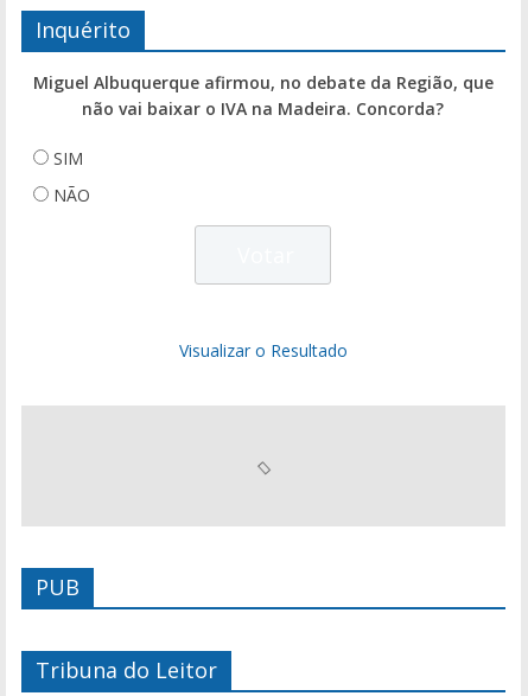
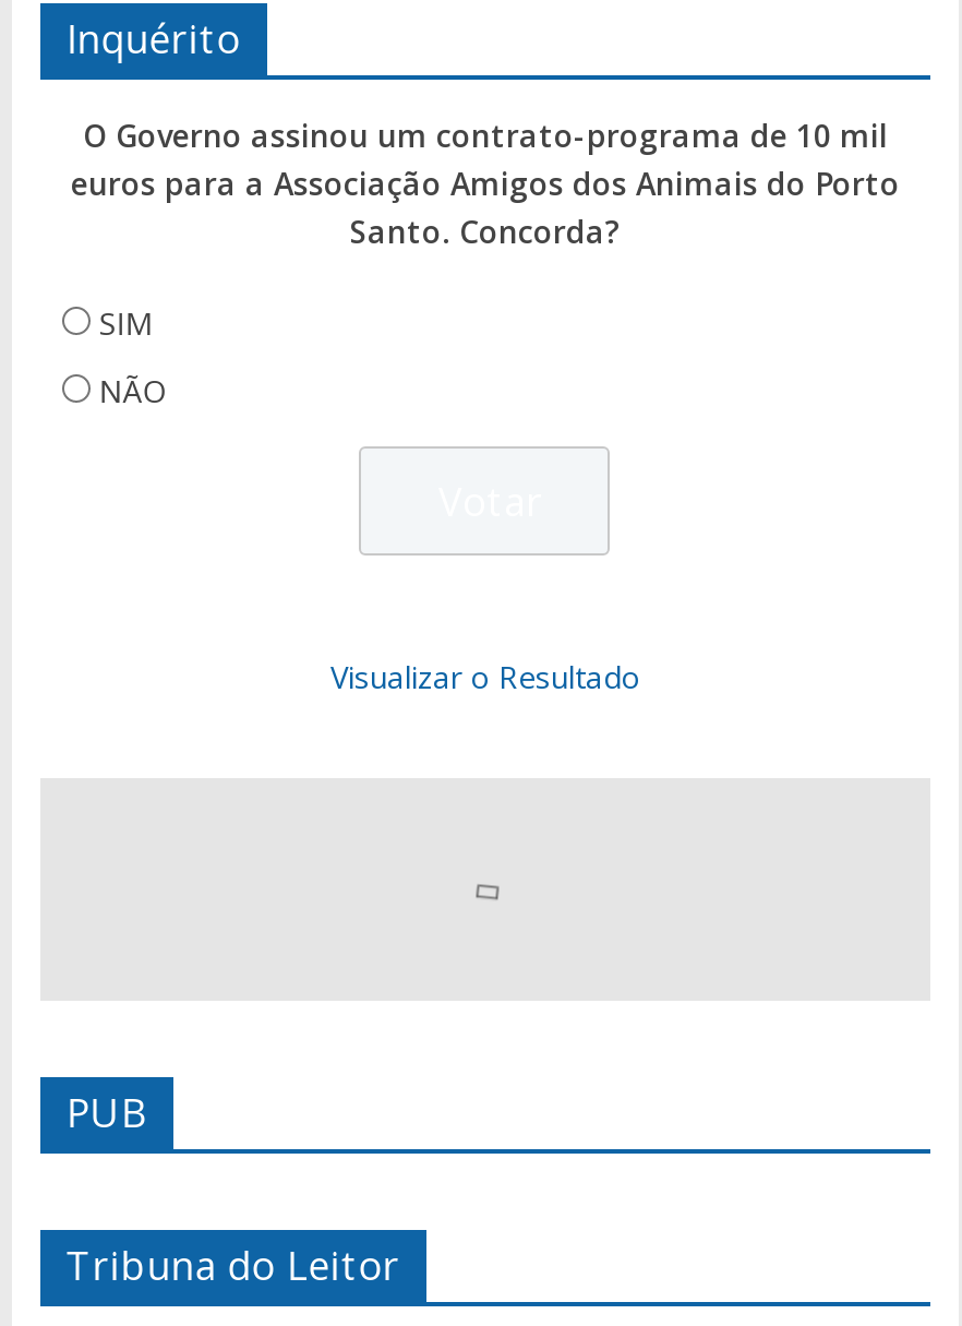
- Miguel Albuquerque afirmou, no debate da Região, que
- não vai baixar o IVA na Madeira. Concorda?
+ O Governo assinou um contrato-programa de 10 mil
+ euros para a Associação Amigos dos Animais do Porto
+ Santo. Concorda?
